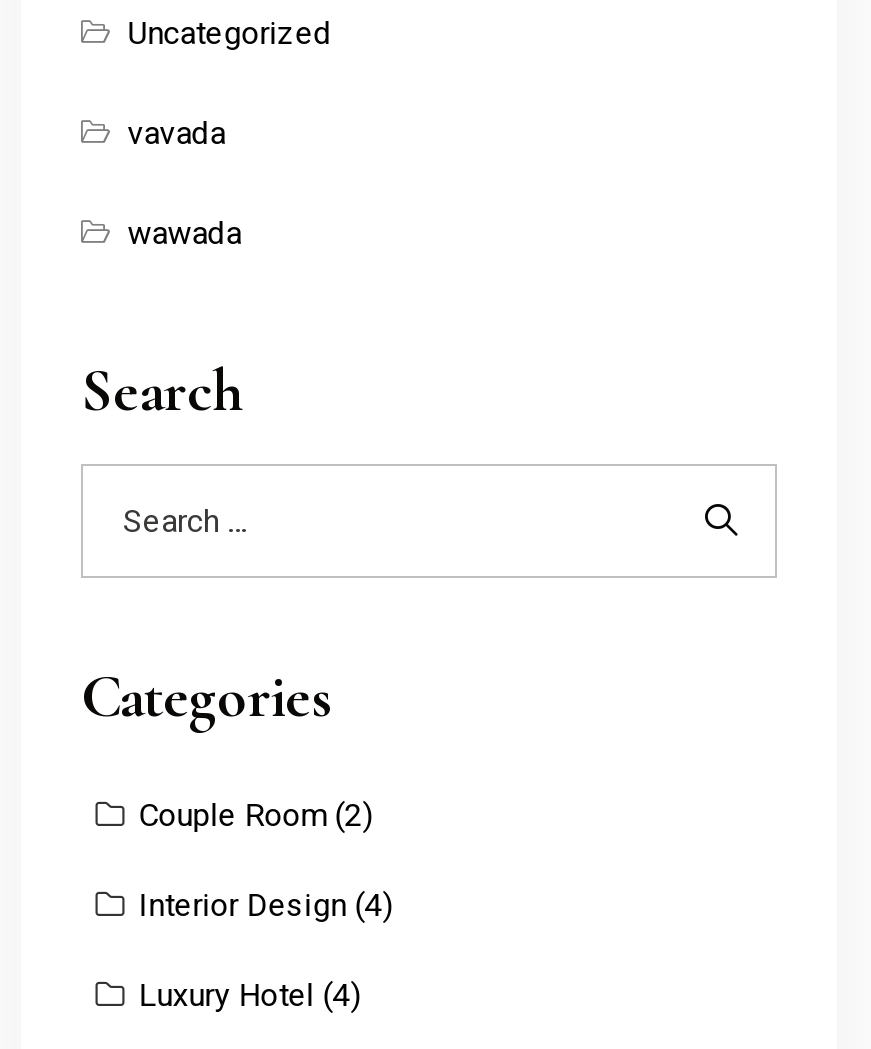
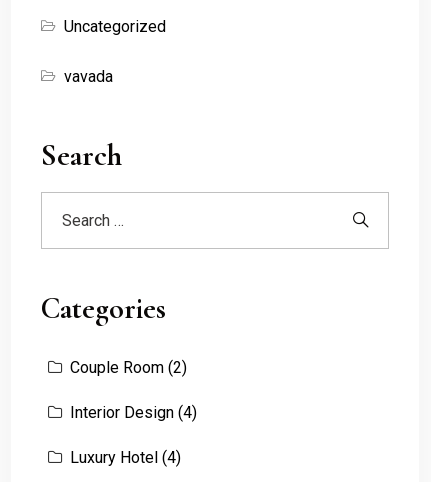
- wawada
